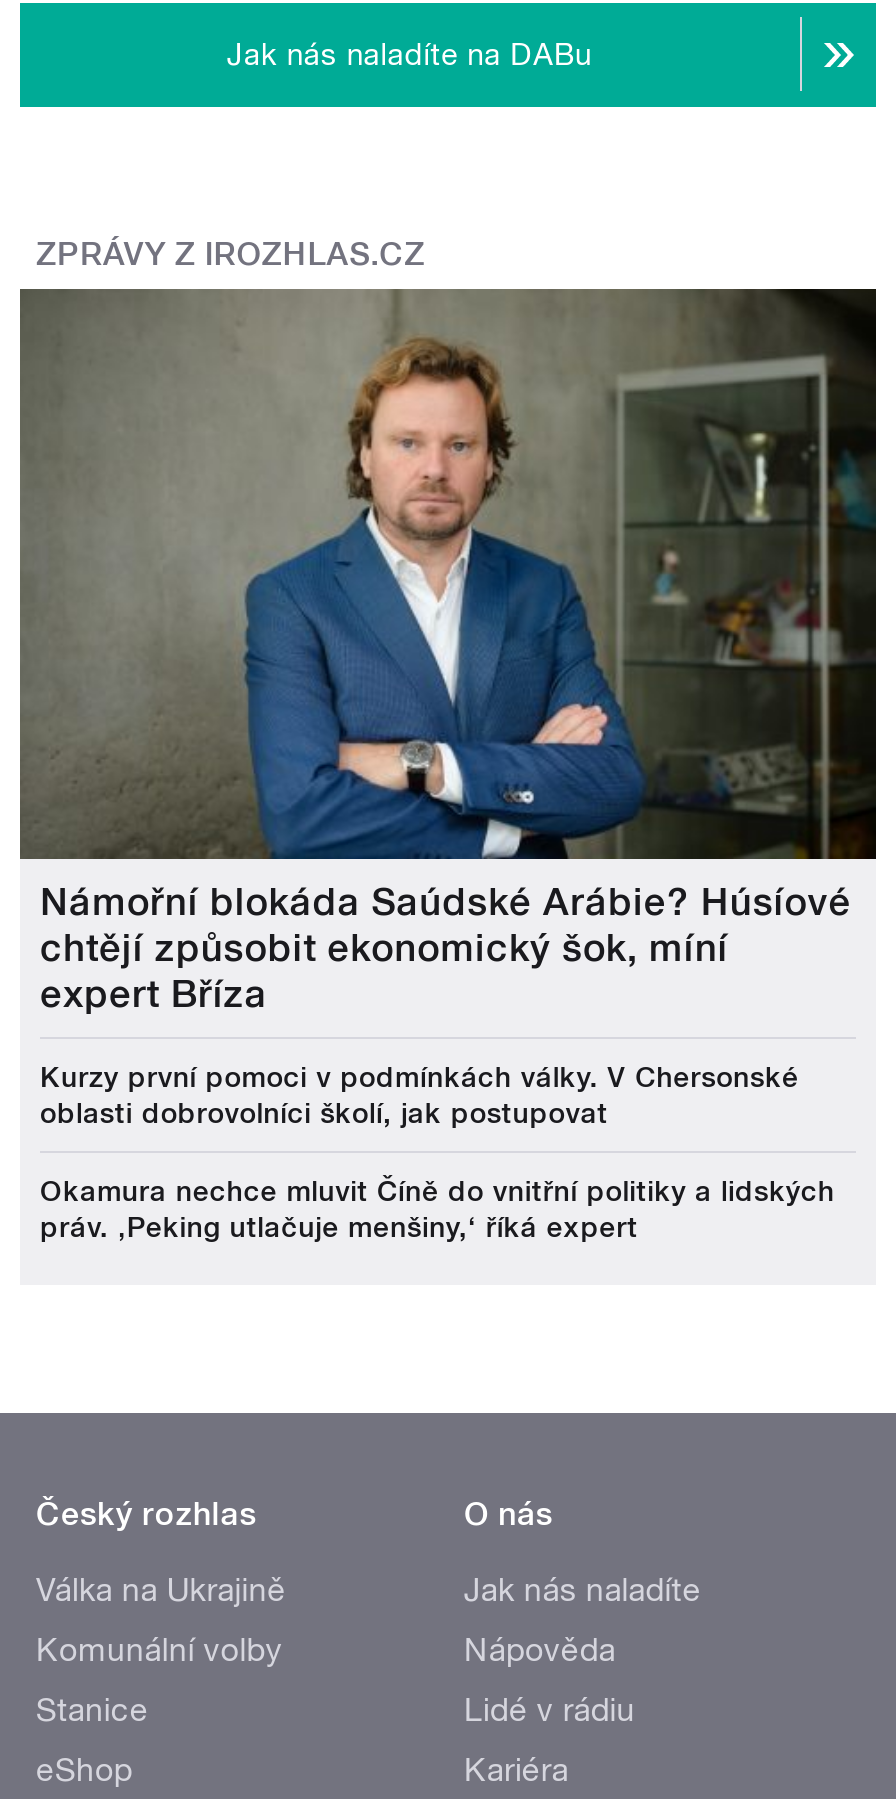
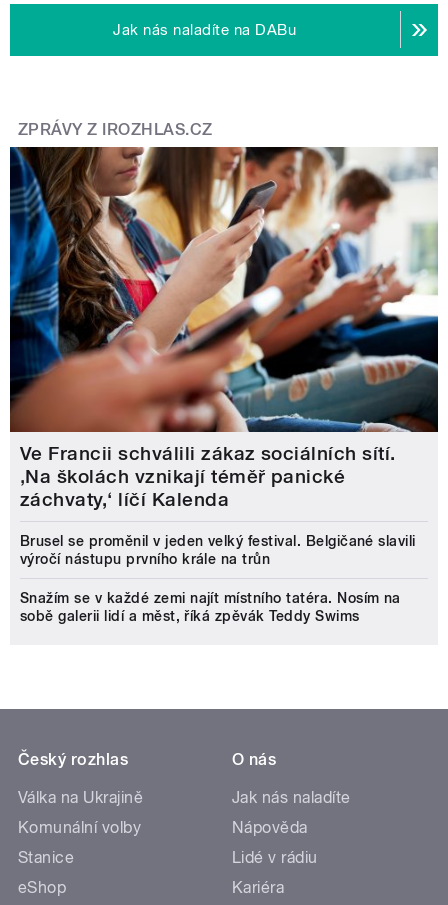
- [image]
- Námořní blokáda Saúdské Arábie? Húsíové
- chtějí způsobit ekonomický šok, míní
- expert Bříza
+ [image]
+ Ve Francii schválili zákaz sociálních sítí.
+ ‚Na školách vznikají téměř panické
+ záchvaty,‘ líčí Kalenda

- Kurzy první pomoci v podmínkách války. V Chersonské
- oblasti dobrovolníci školí, jak postupovat
+ Brusel se proměnil v jeden velký festival. Belgičané slavili
+ výročí nástupu prvního krále na trůn

- Okamura nechce mluvit Číně do vnitřní politiky a lidských
- práv. ‚Peking utlačuje menšiny,‘ říká expert
+ Snažím se v každé zemi najít místního tatéra. Nosím na
+ sobě galerii lidí a měst, říká zpěvák Teddy Swims
